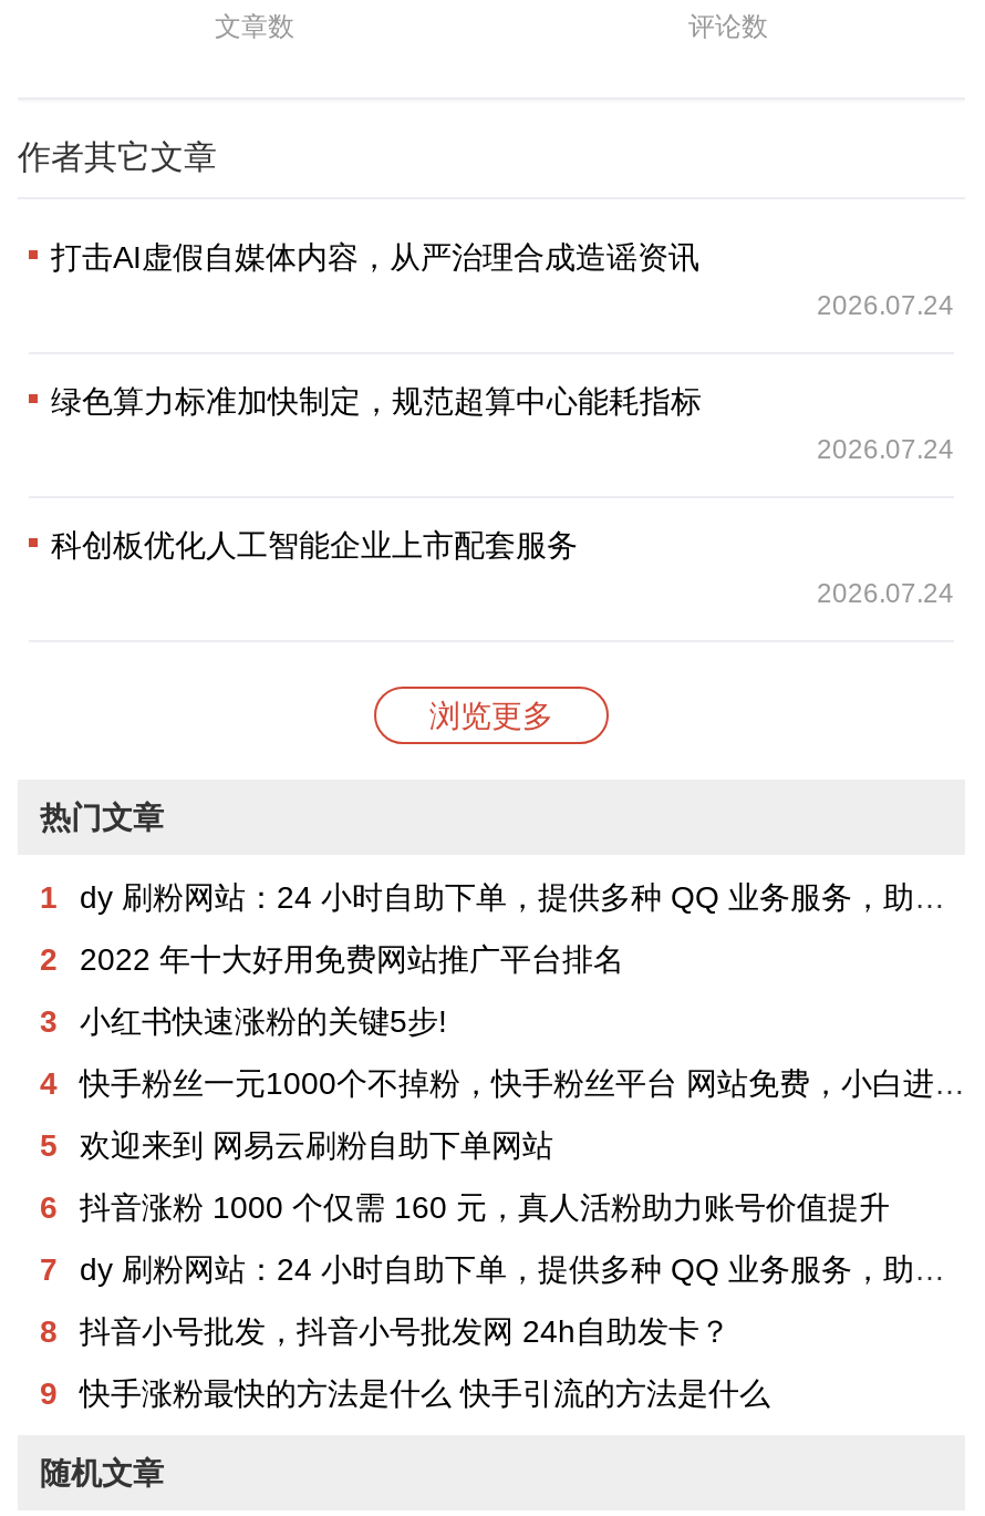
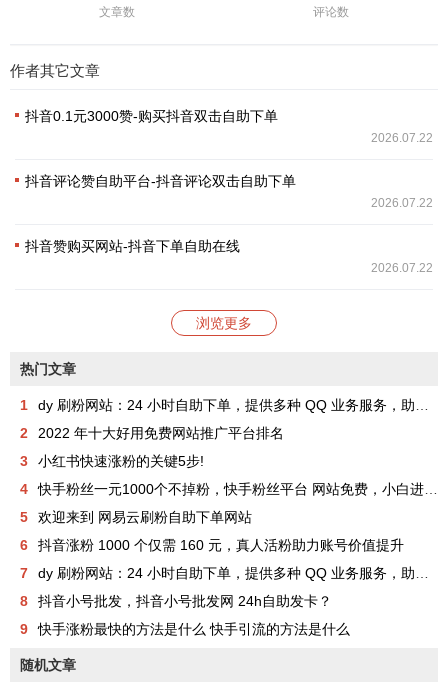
- 打击AI虚假自媒体内容，从严治理合成造谣资讯
- 2026.07.24
+ 抖音0.1元3000赞-购买抖音双击自助下单
+ 2026.07.22

- 绿色算力标准加快制定，规范超算中心能耗指标
- 2026.07.24
+ 抖音评论赞自助平台-抖音评论双击自助下单
+ 2026.07.22

- 科创板优化人工智能企业上市配套服务
- 2026.07.24
+ 抖音赞购买网站-抖音下单自助在线
+ 2026.07.22
